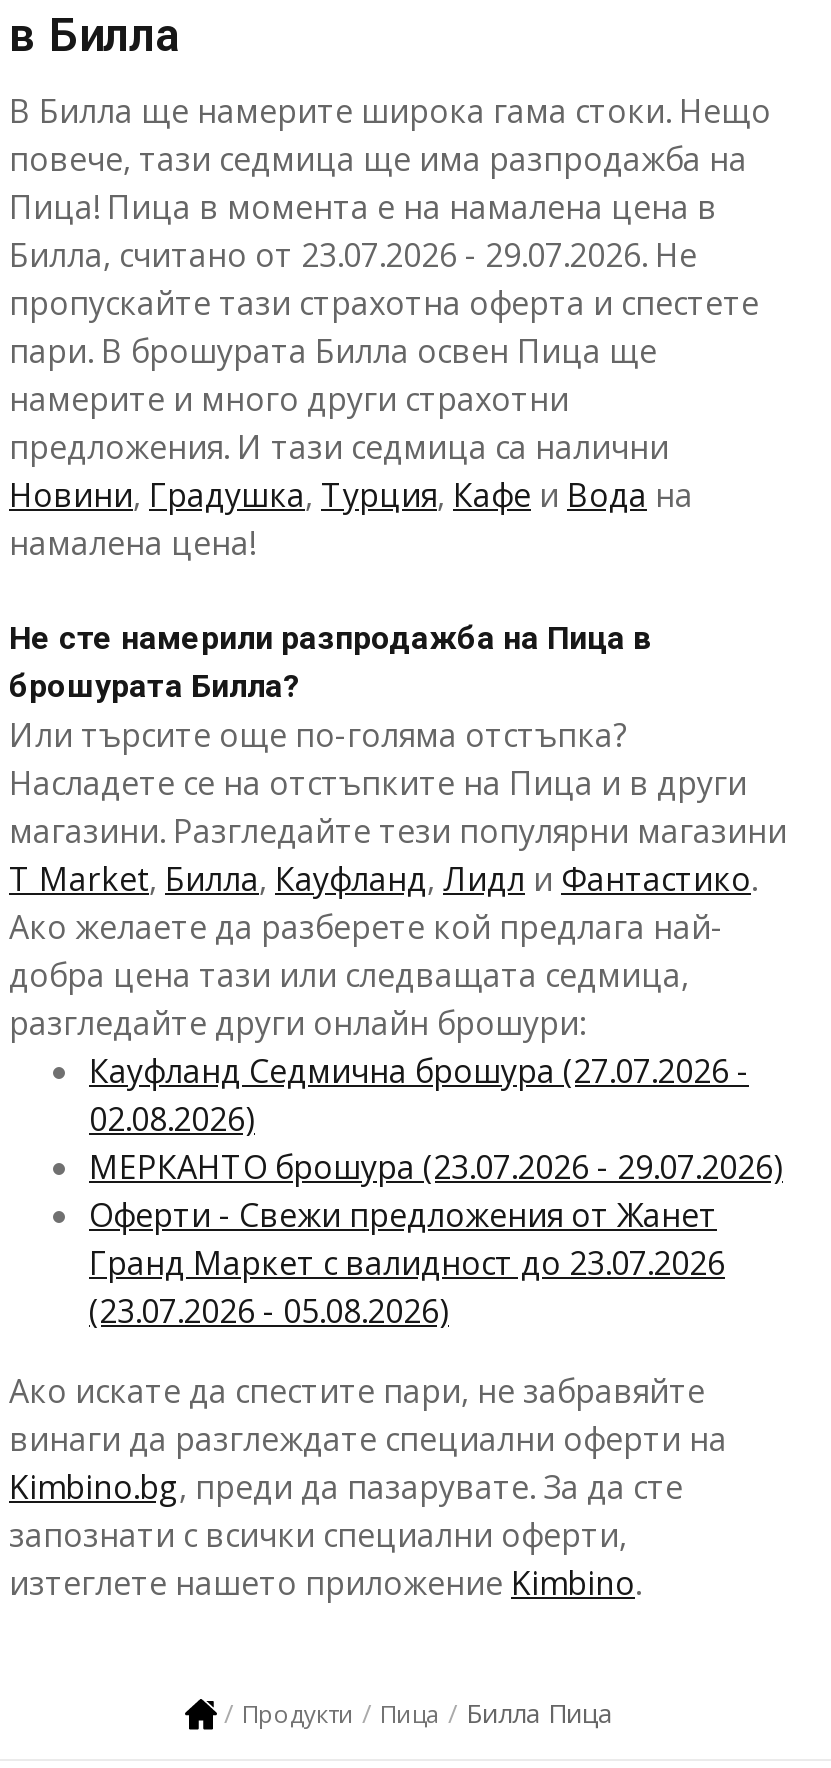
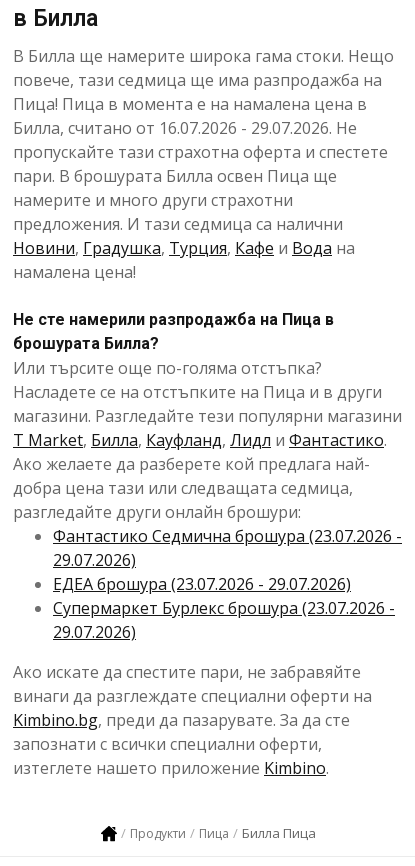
- Билла, считано от 23.07.2026 - 29.07.2026. Не
+ Билла, считано от 16.07.2026 - 29.07.2026. Не

- Кауфланд Cедмична брошура (27.07.2026 -
- 02.08.2026)
- МЕРКАНТО брошура (23.07.2026 - 29.07.2026)
- Оферти - Свежи предложения от Жанет
- Гранд Маркет с валидност до 23.07.2026
- (23.07.2026 - 05.08.2026)
+ Фантастико Cедмична брошура (23.07.2026 -
+ 29.07.2026)
+ ЕДЕА брошура (23.07.2026 - 29.07.2026)
+ Супермаркет Бурлекс брошура (23.07.2026 -
+ 29.07.2026)
